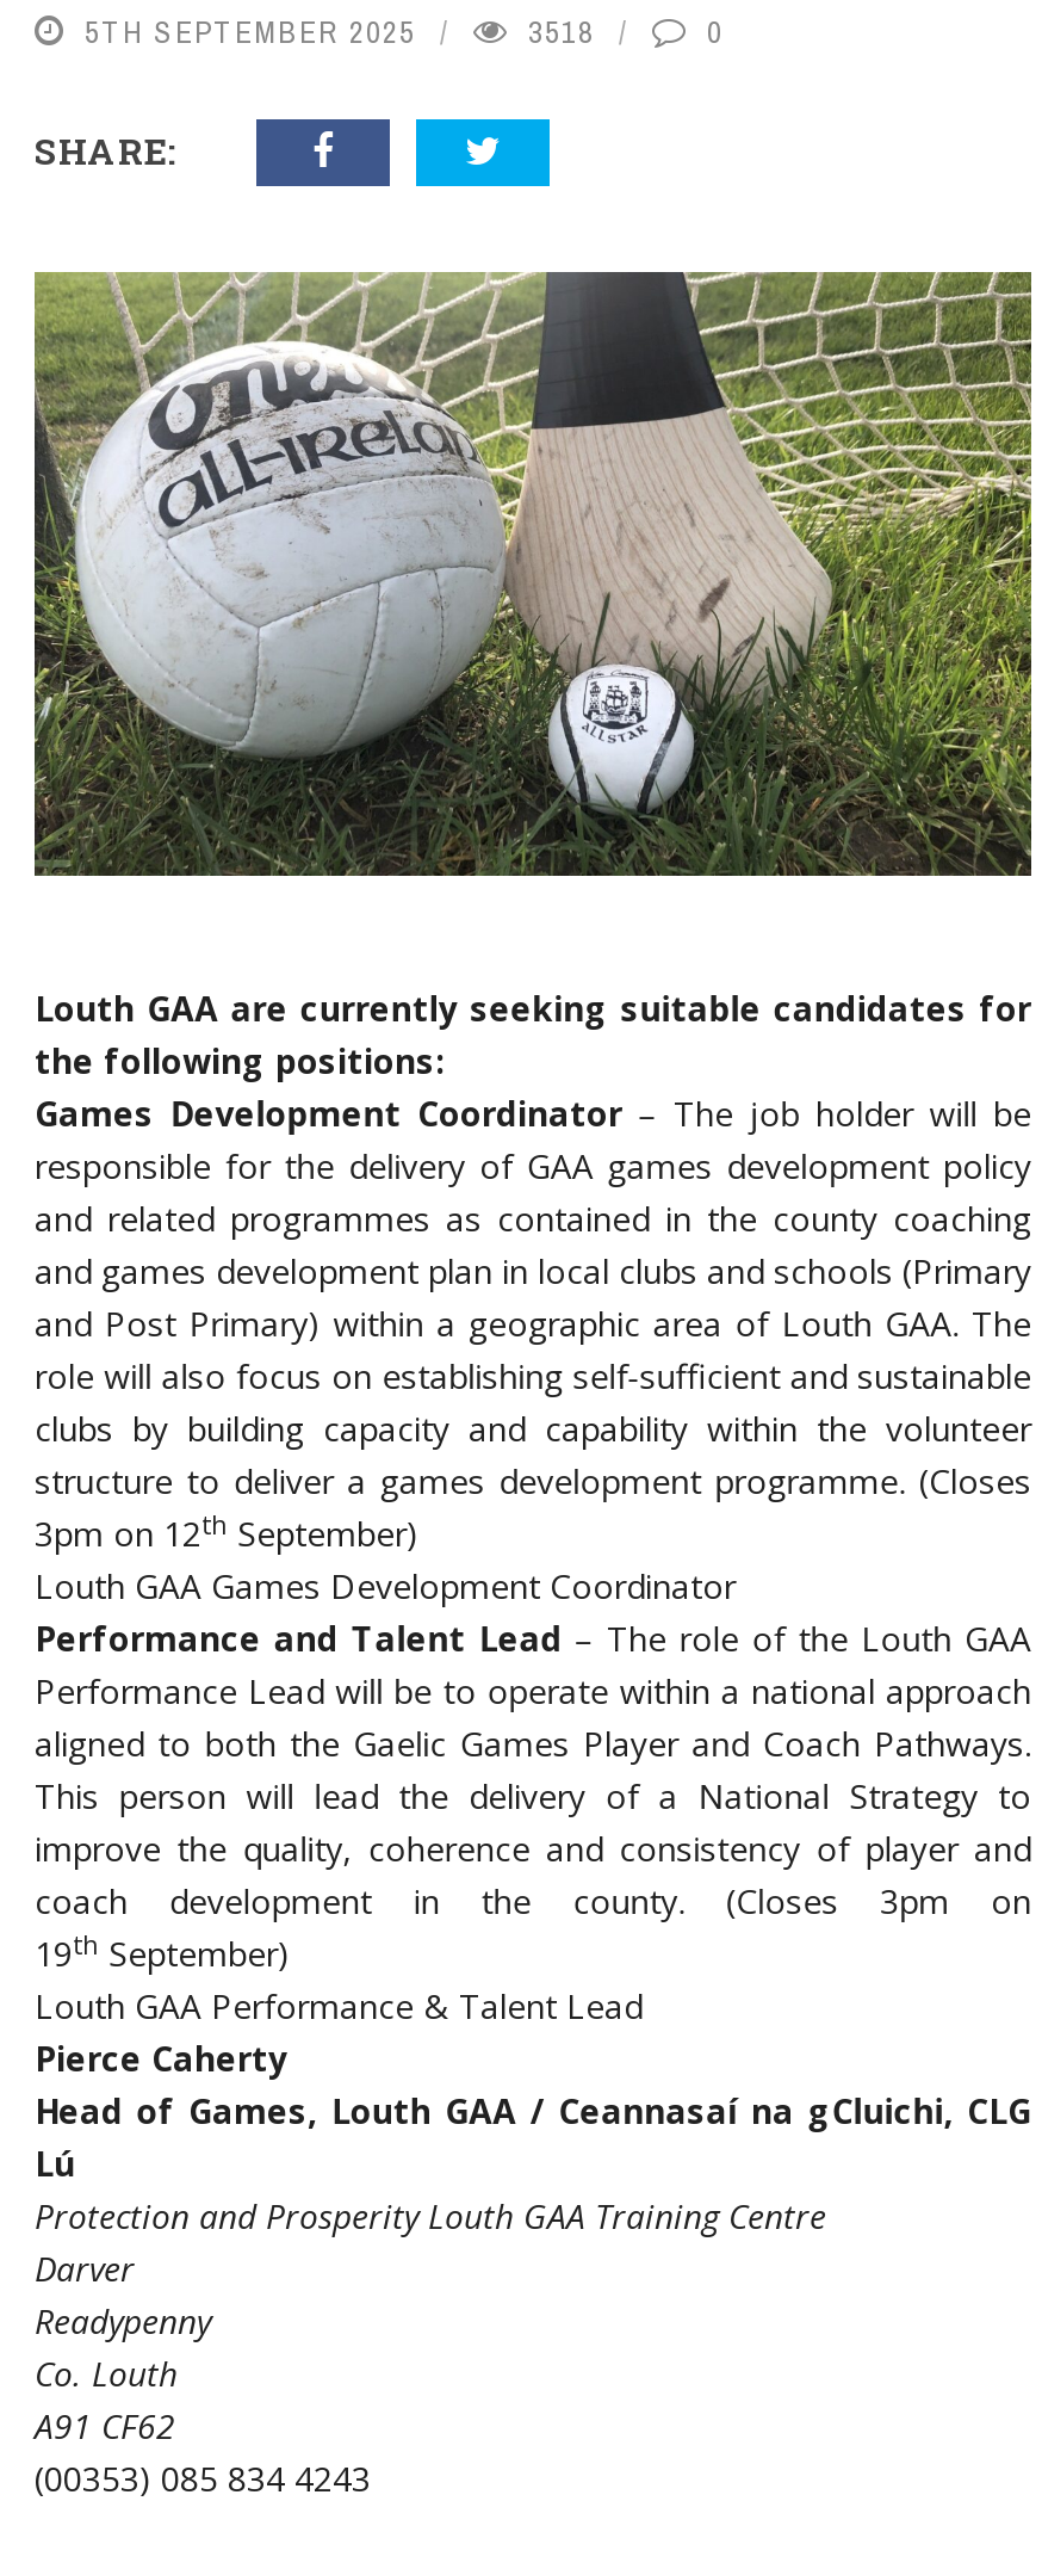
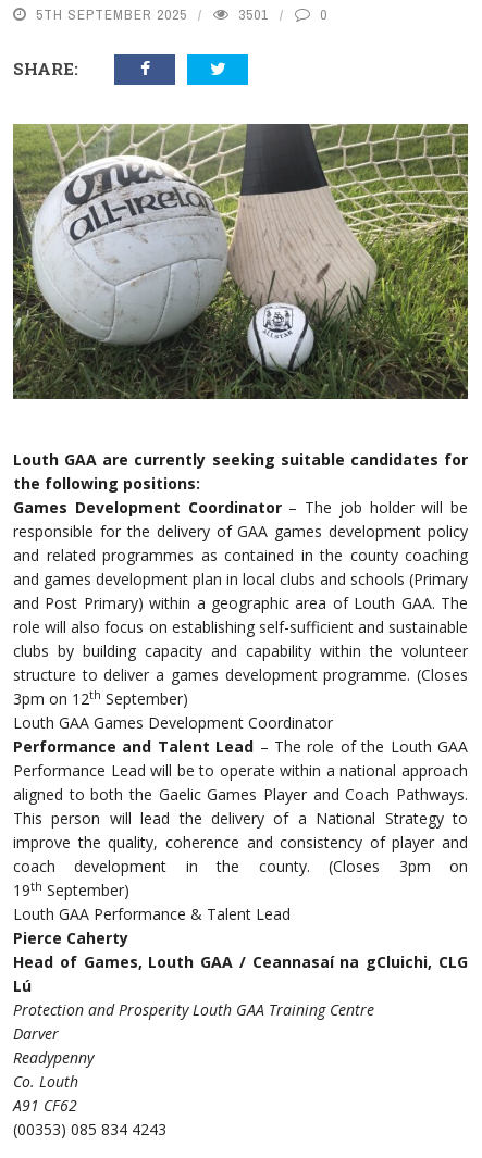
- 3518
+ 3501
